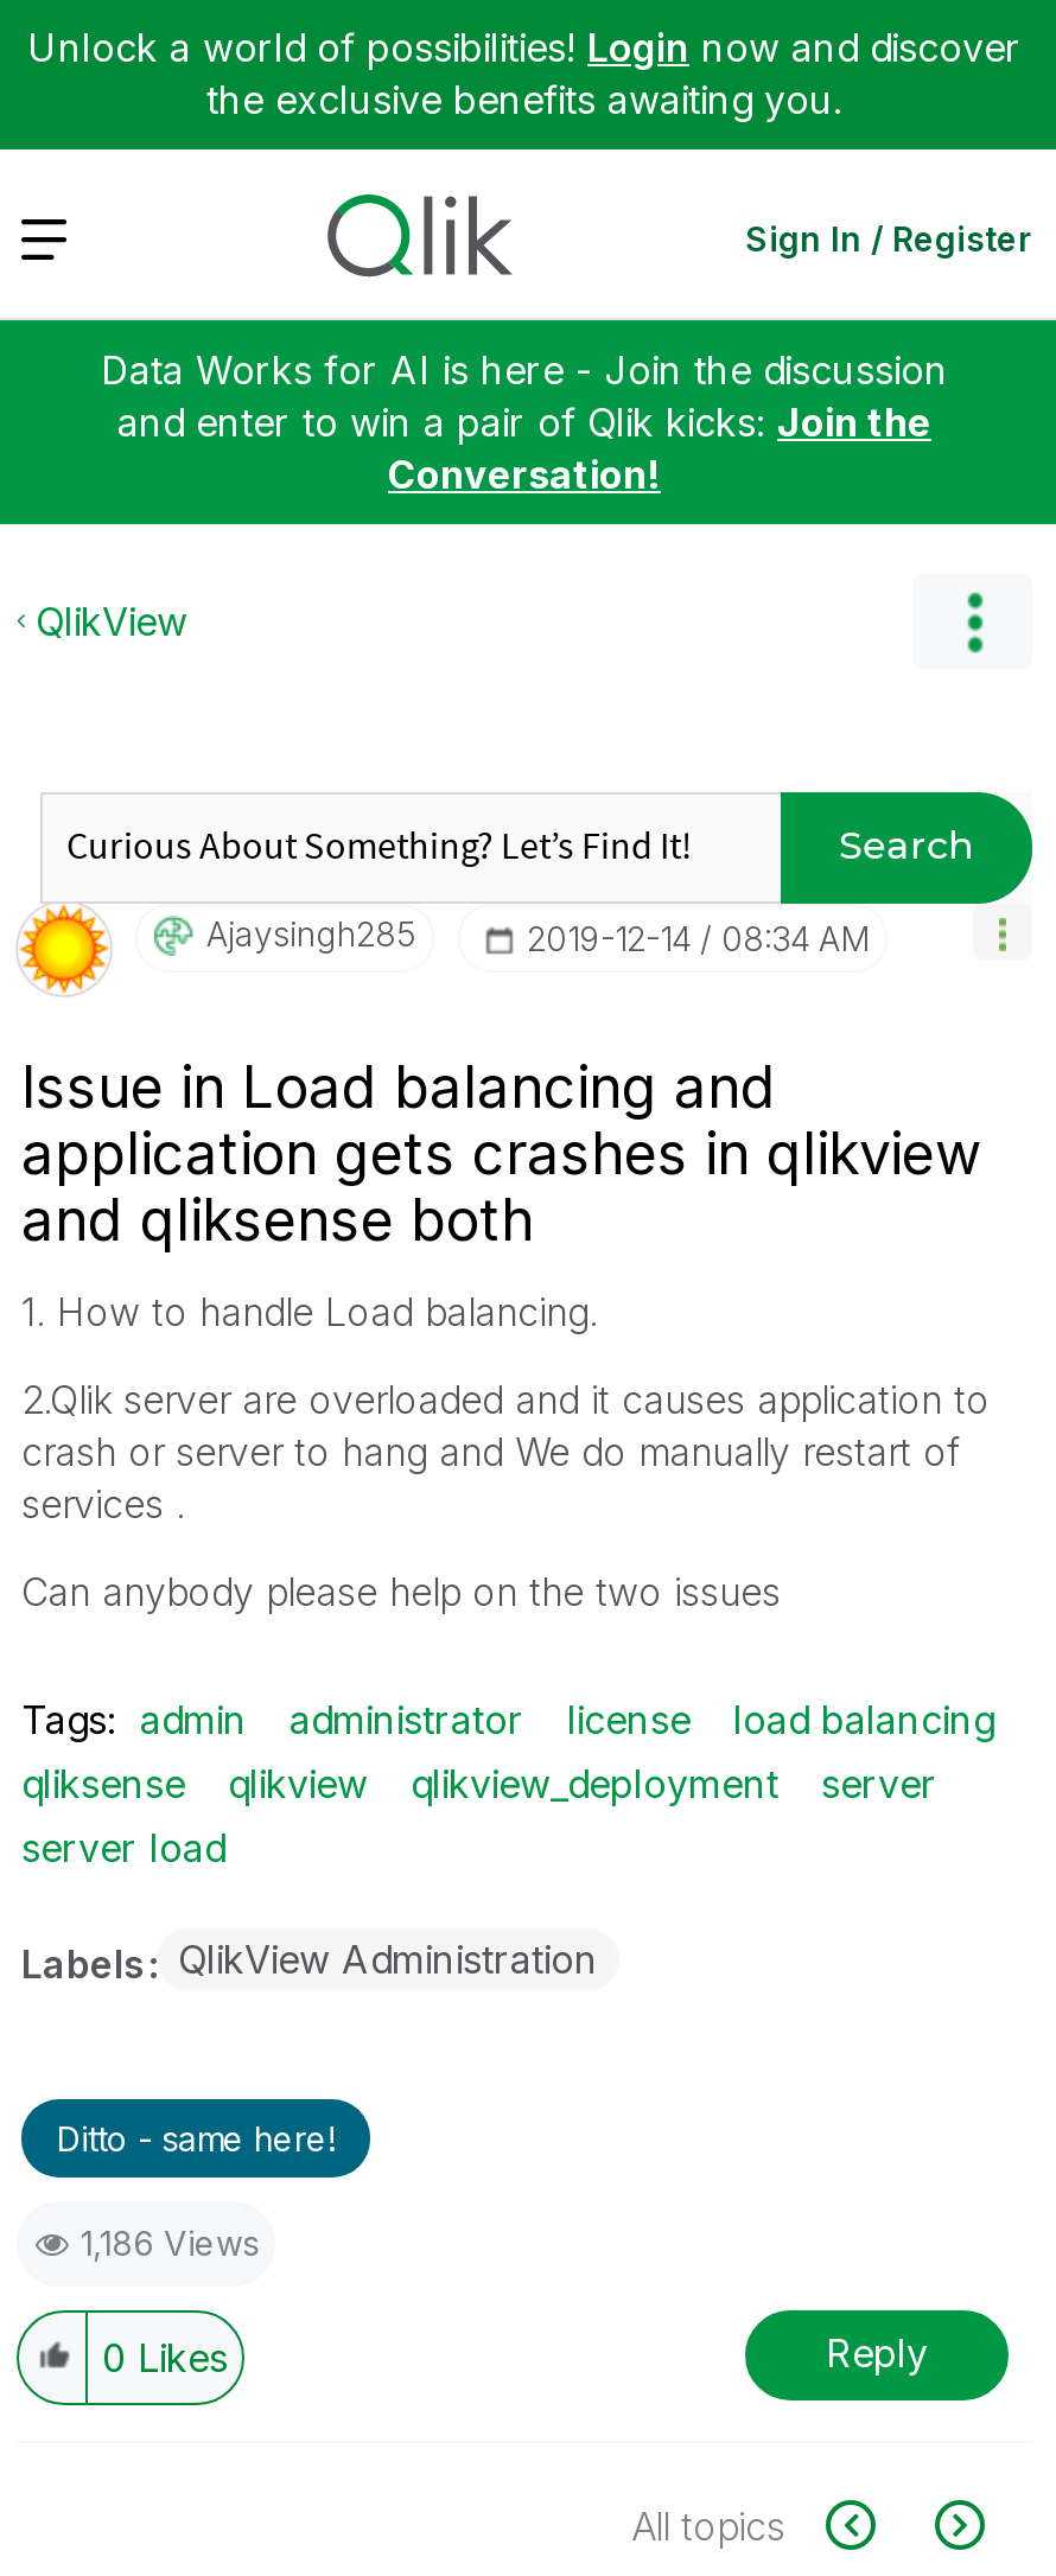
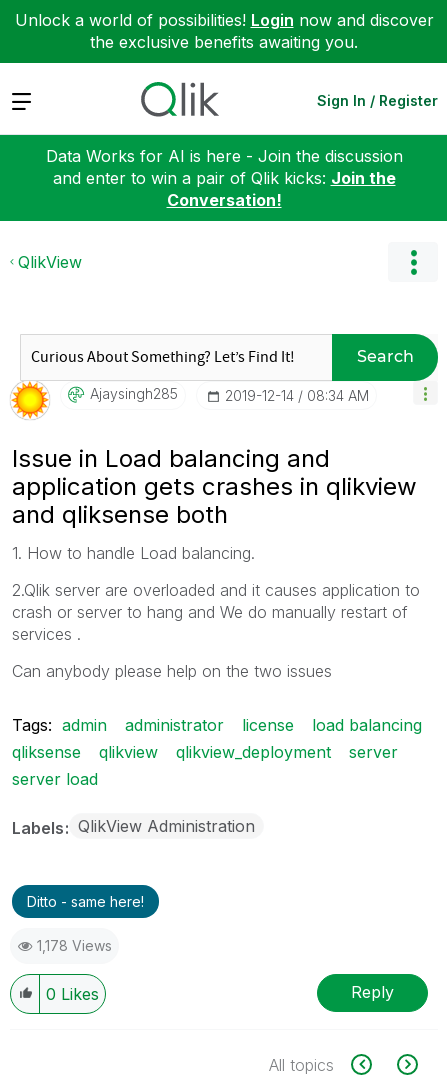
- 1,186 Views
+ 1,178 Views
